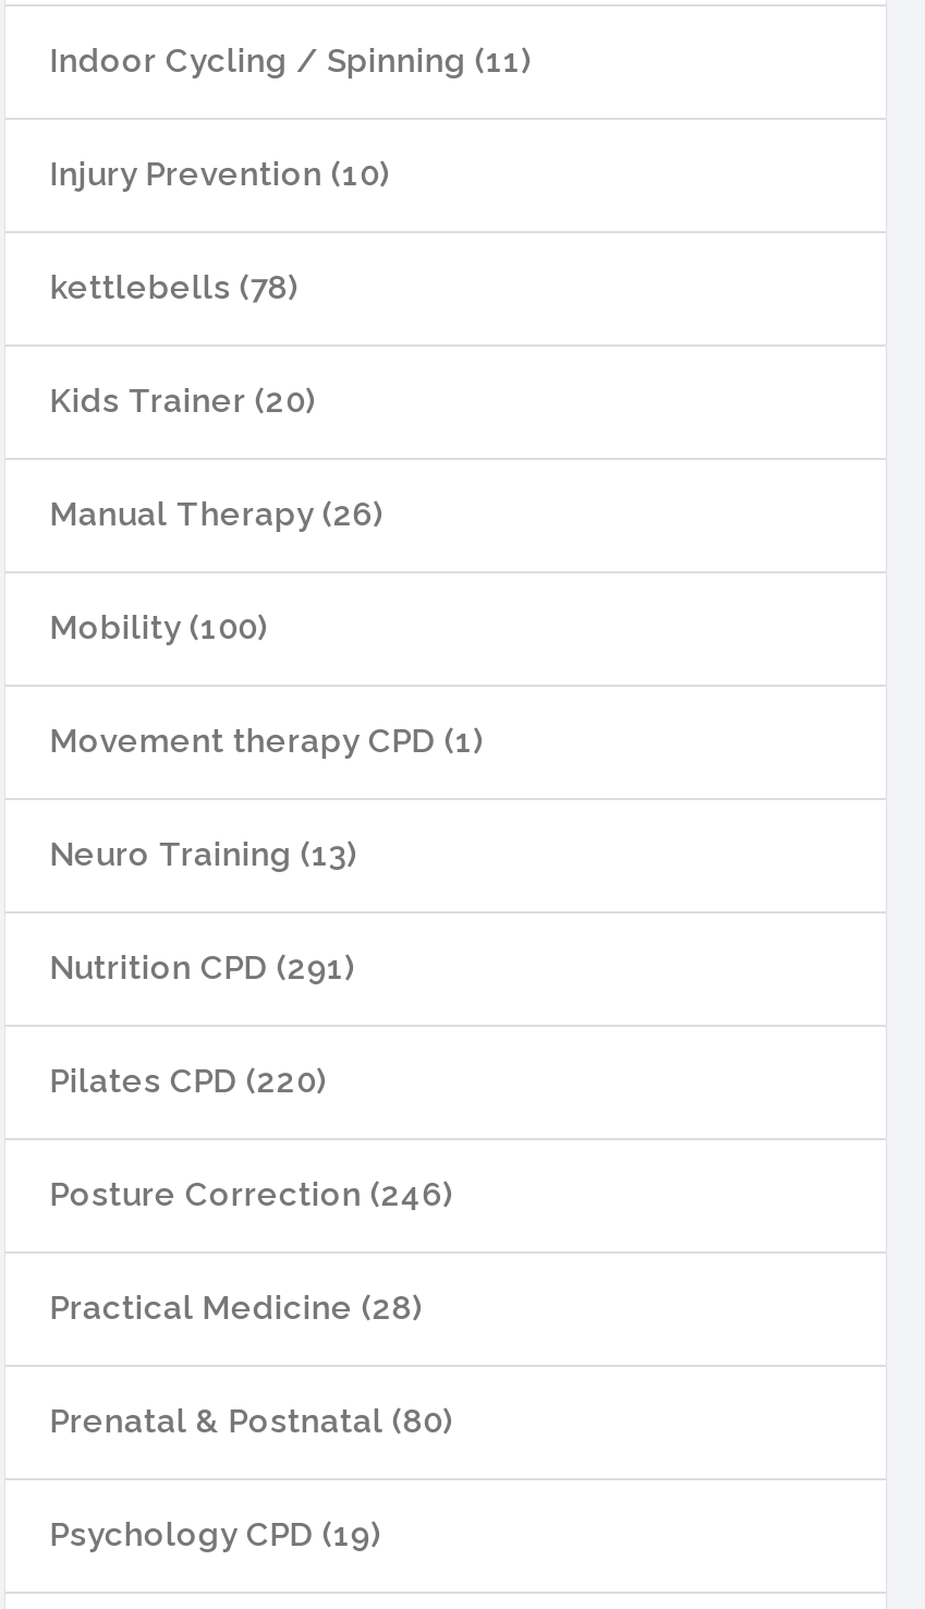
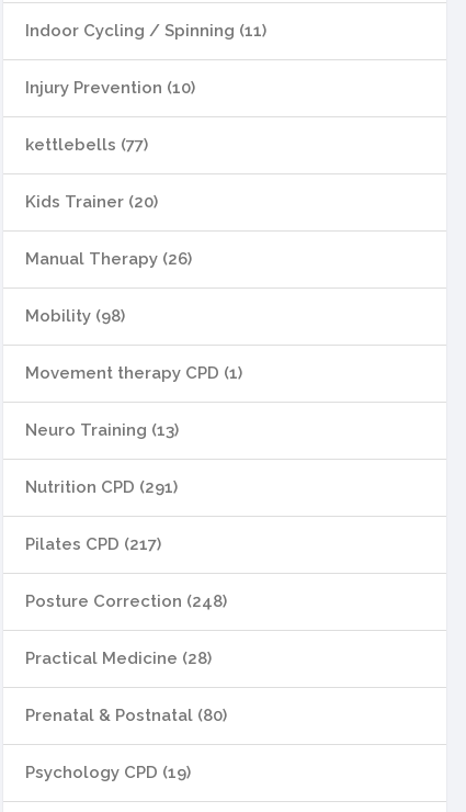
- kettlebells (78)
+ kettlebells (77)

- Mobility (100)
+ Mobility (98)

- Pilates CPD (220)
+ Pilates CPD (217)

- Posture Correction (246)
+ Posture Correction (248)
